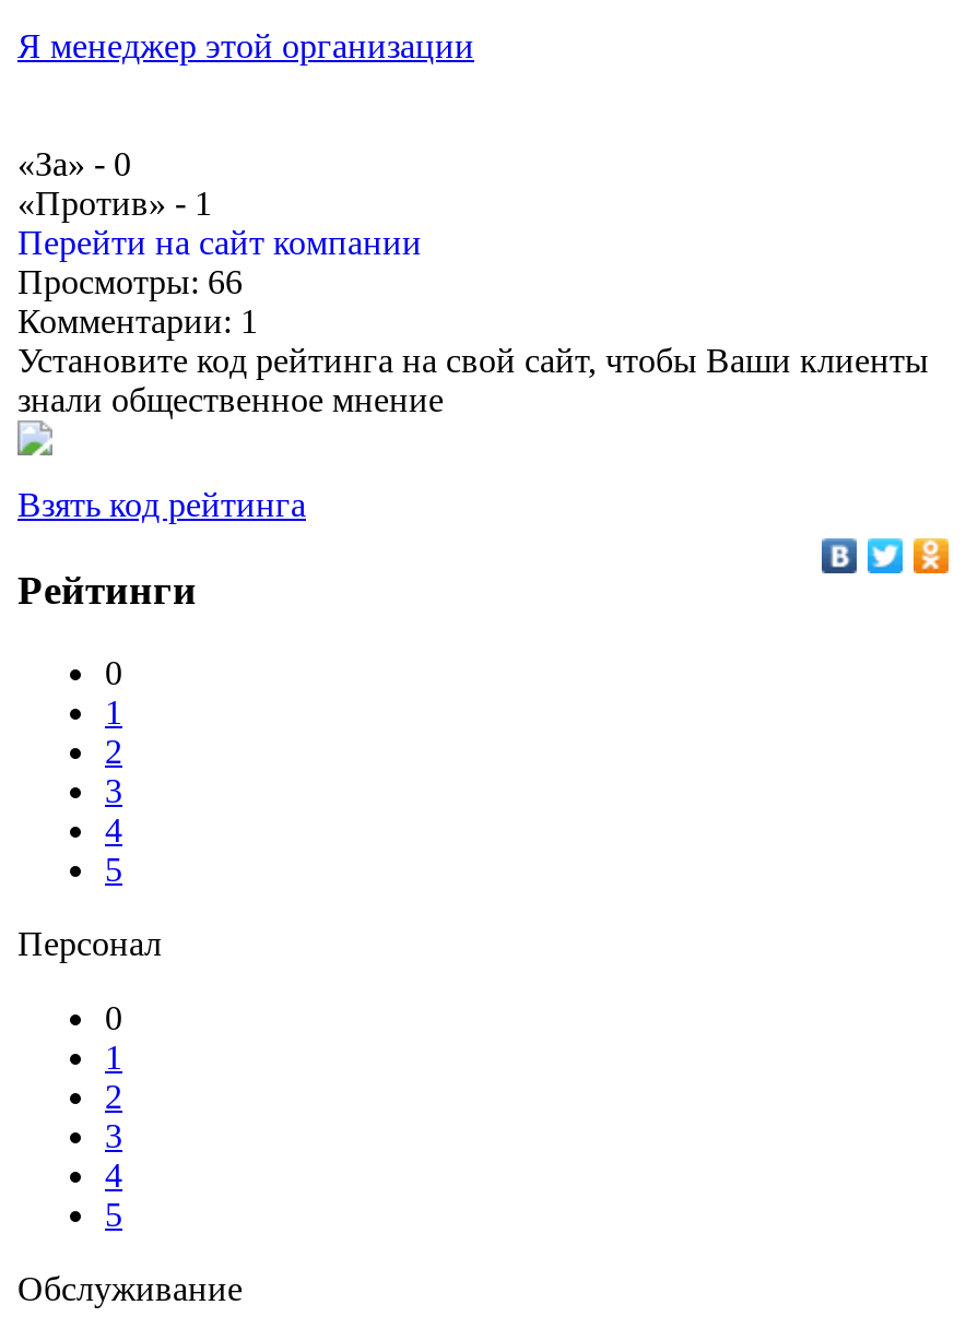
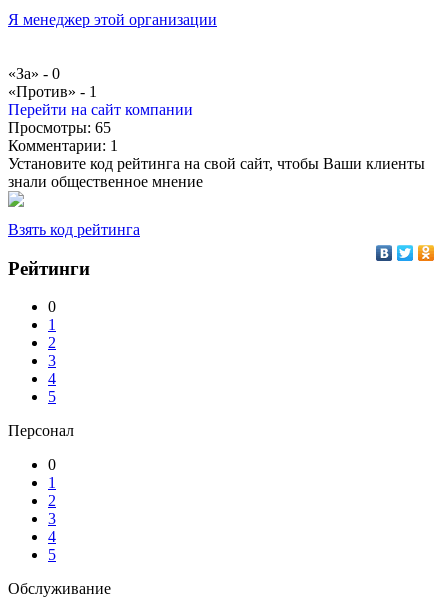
- Просмотры: 66
+ Просмотры: 65
